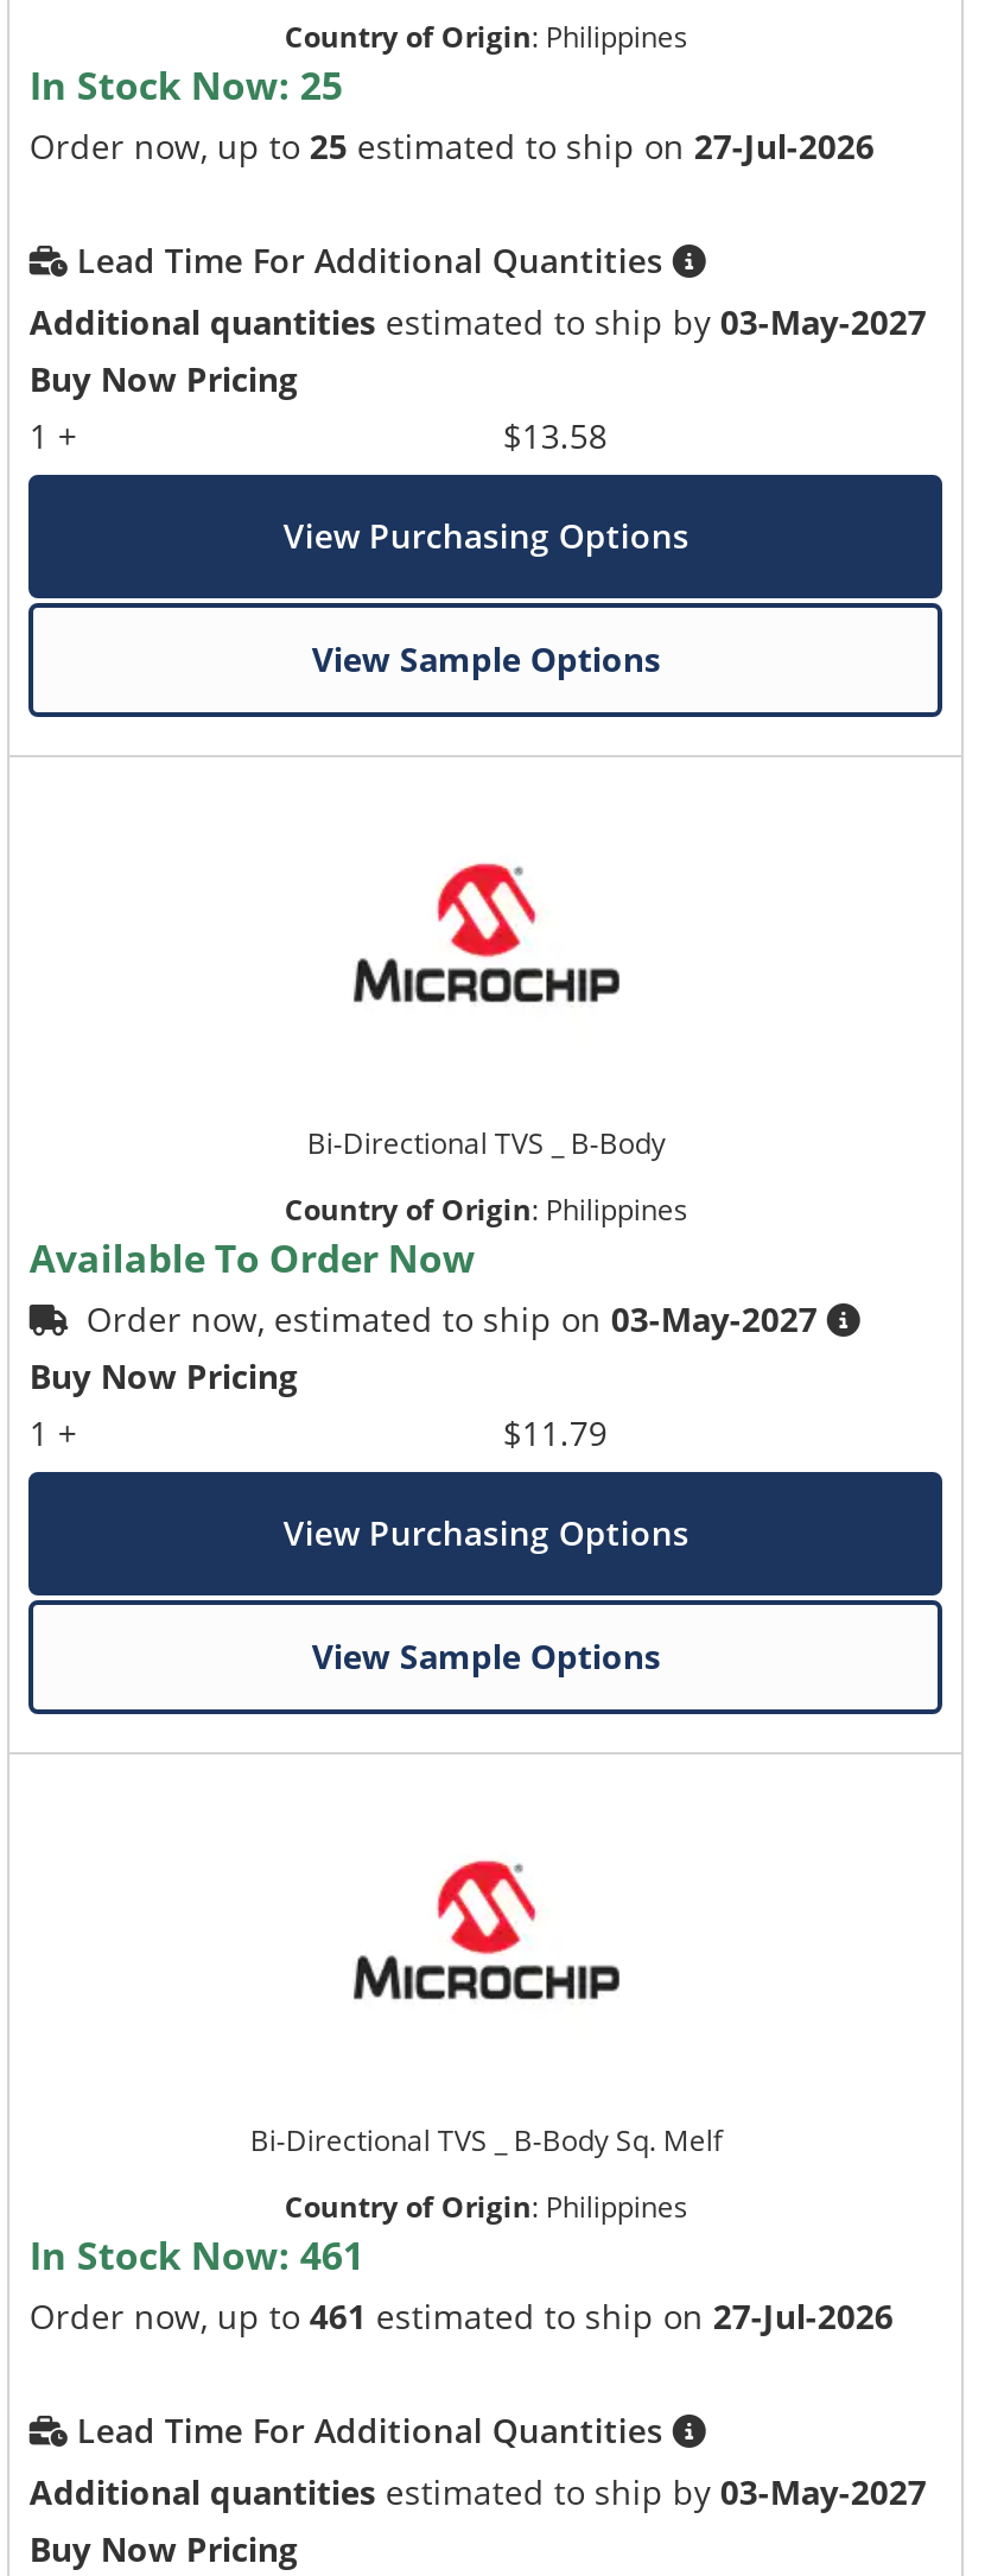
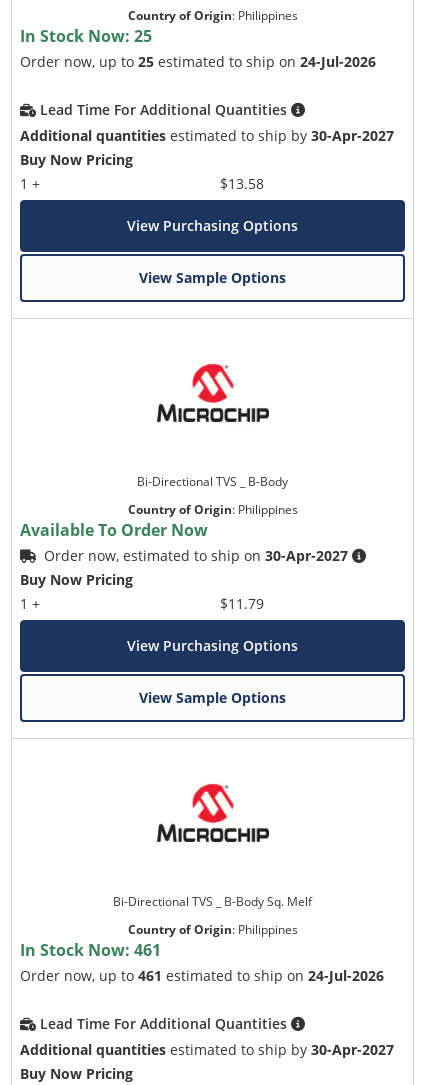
- Order now, up to 25 estimated to ship on 27-Jul-2026
+ Order now, up to 25 estimated to ship on 24-Jul-2026

- Additional quantities estimated to ship by 03-May-2027
+ Additional quantities estimated to ship by 30-Apr-2027

- Order now, estimated to ship on 03-May-2027
+ Order now, estimated to ship on 30-Apr-2027

- Order now, up to 461 estimated to ship on 27-Jul-2026
+ Order now, up to 461 estimated to ship on 24-Jul-2026

- Additional quantities estimated to ship by 03-May-2027
+ Additional quantities estimated to ship by 30-Apr-2027
